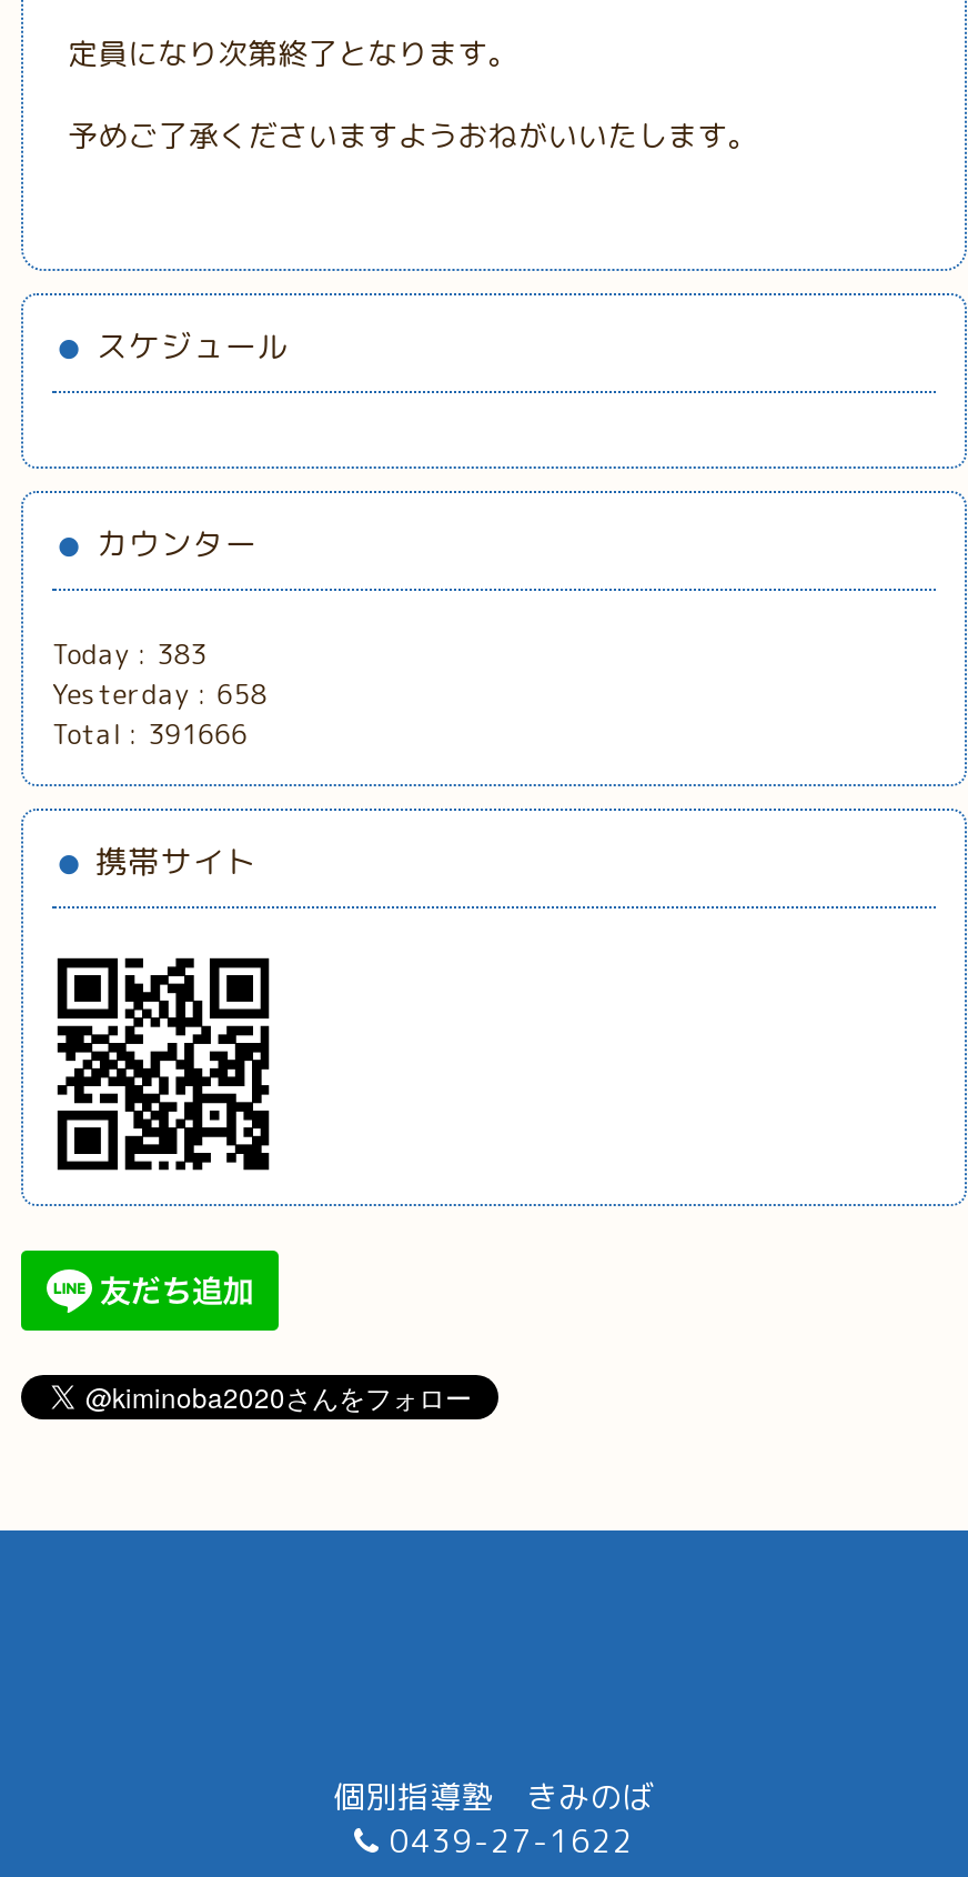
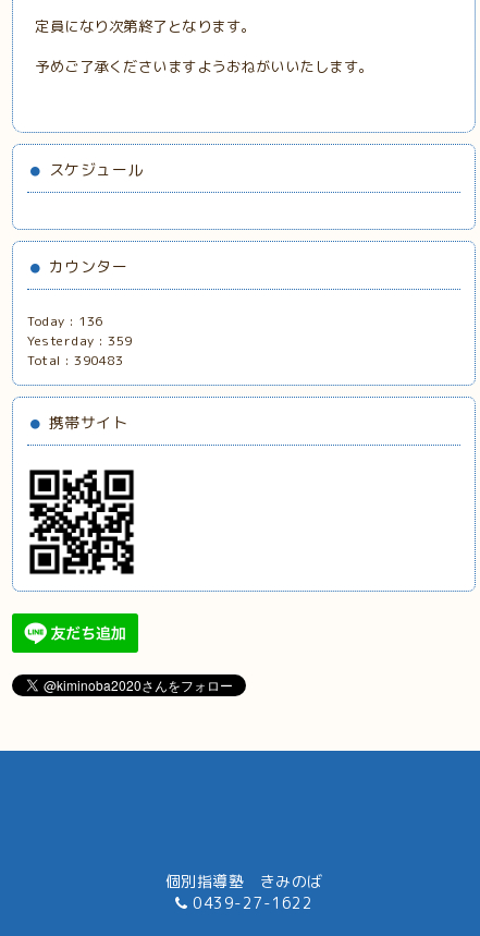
- Today : 383
+ Today : 136

- Yesterday : 658
+ Yesterday : 359

- Total : 391666
+ Total : 390483
